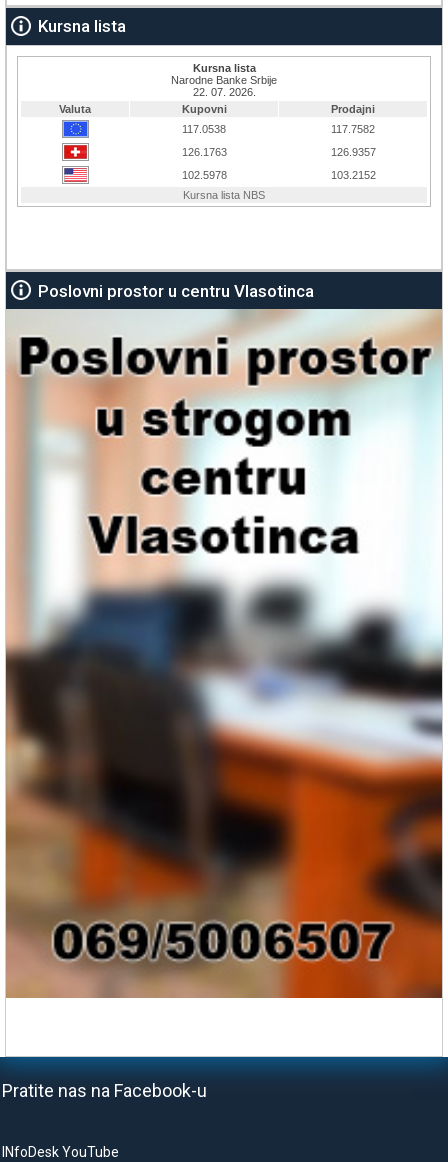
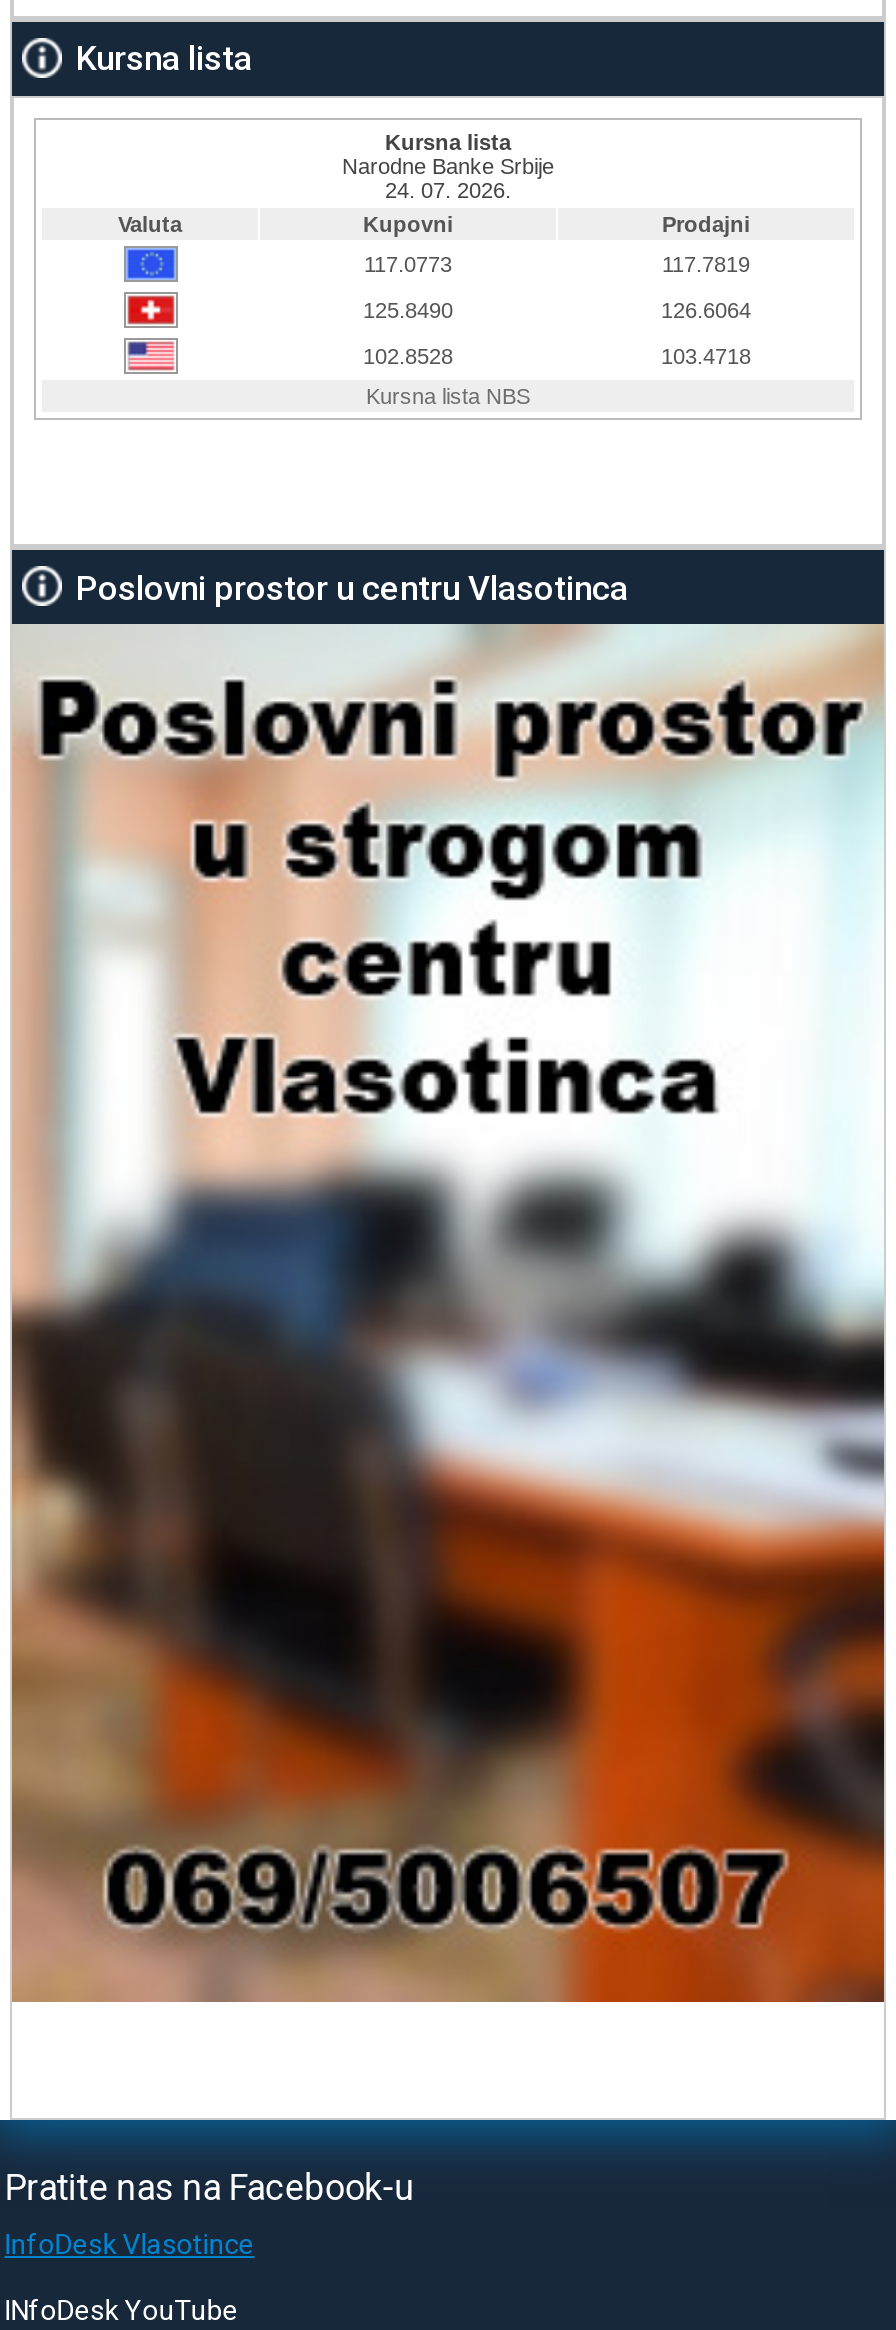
+ InfoDesk Vlasotince
